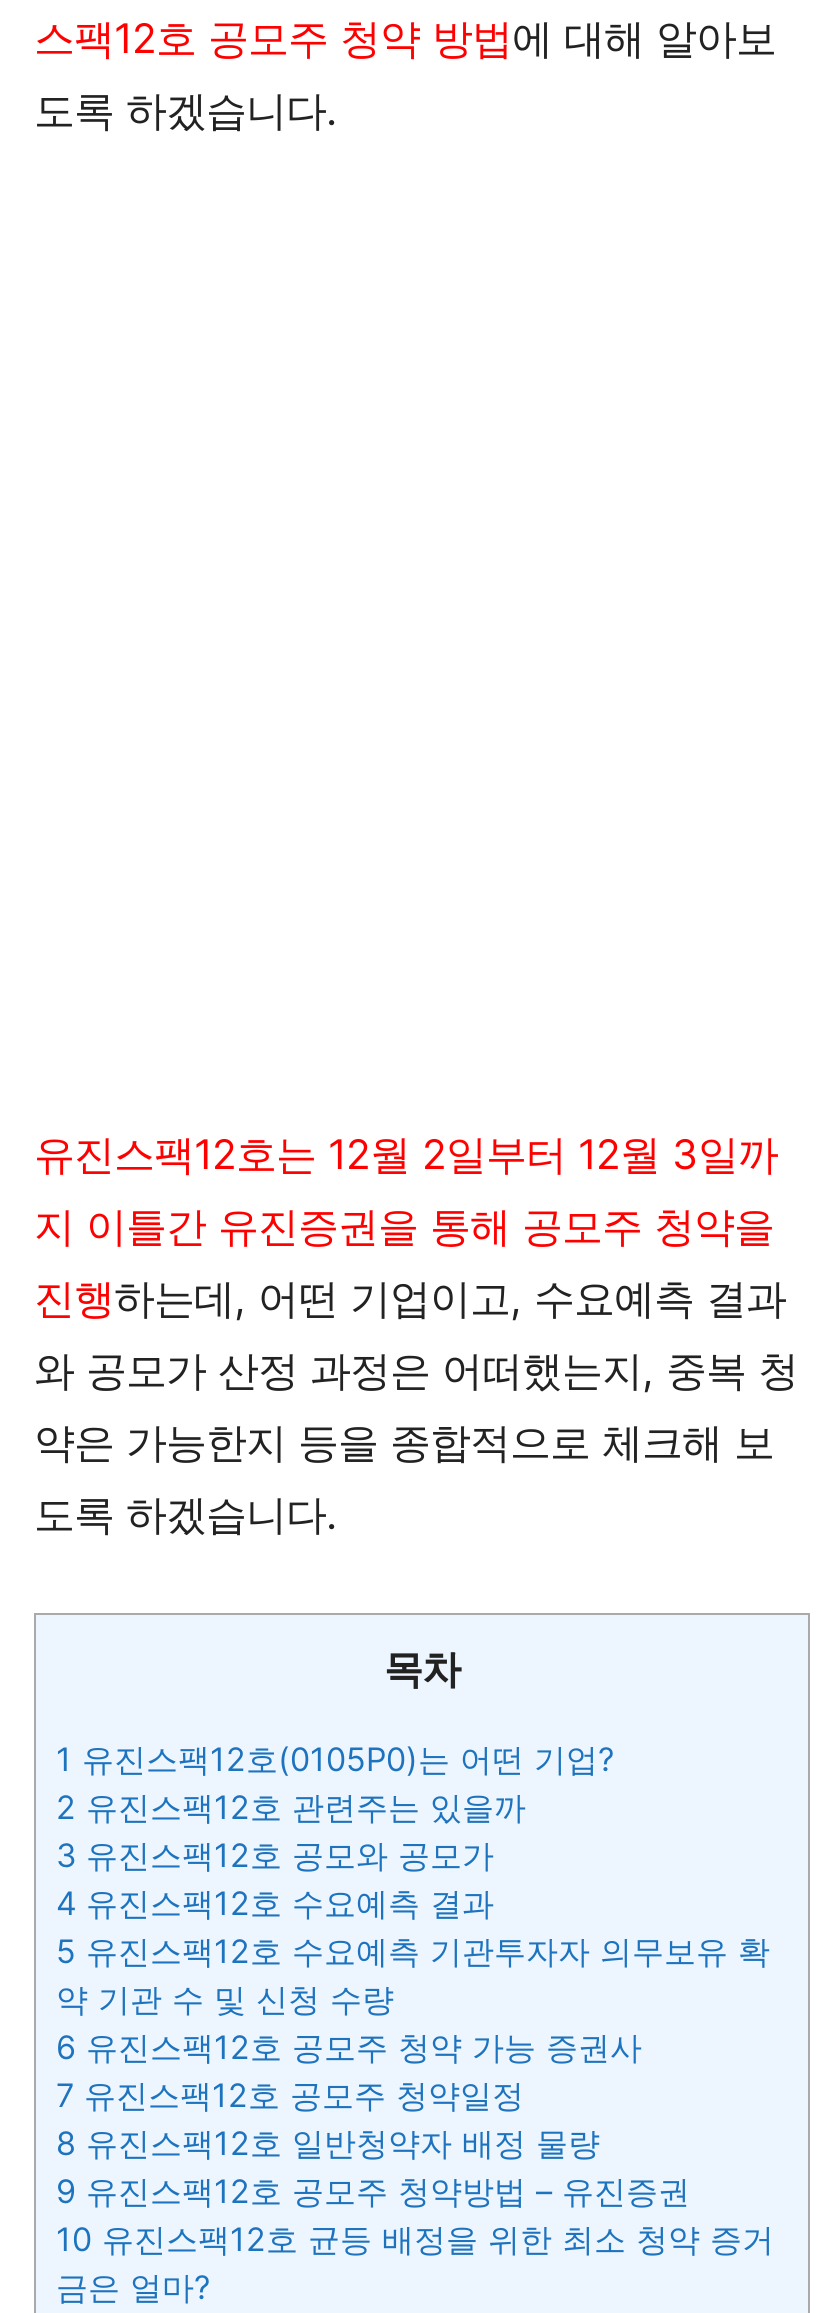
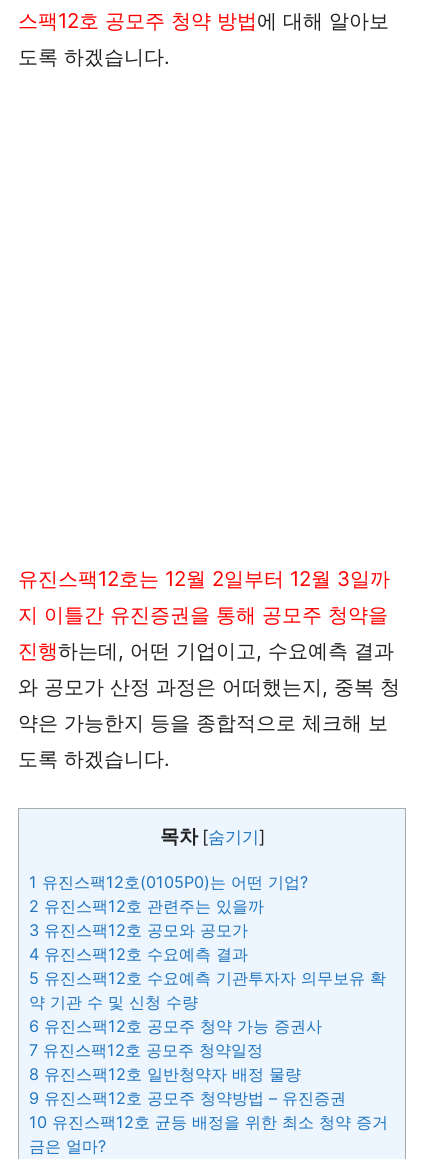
- 목차
+ 목차 [숨기기]
